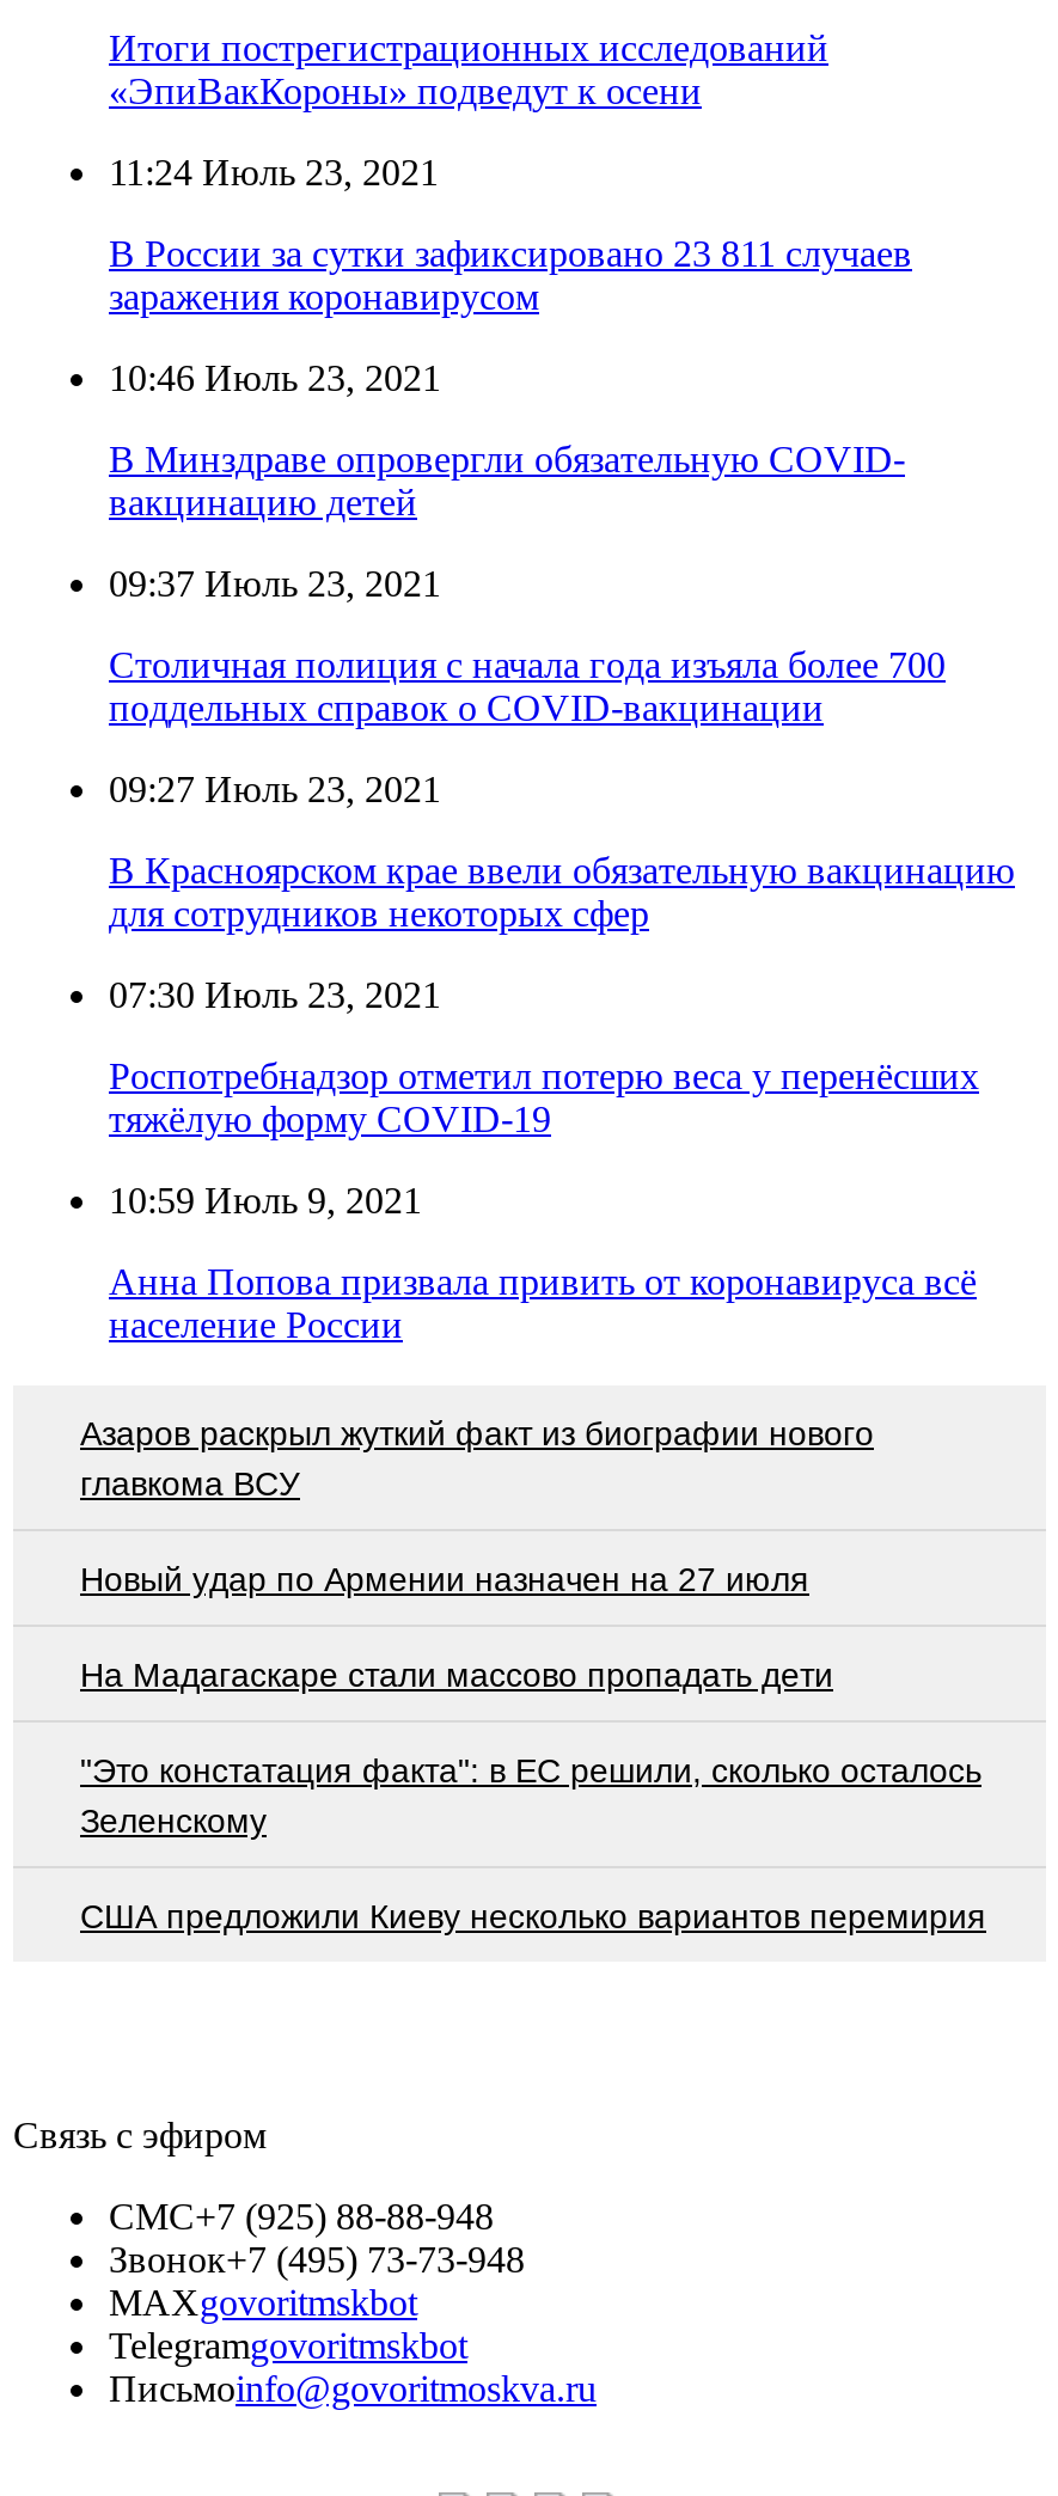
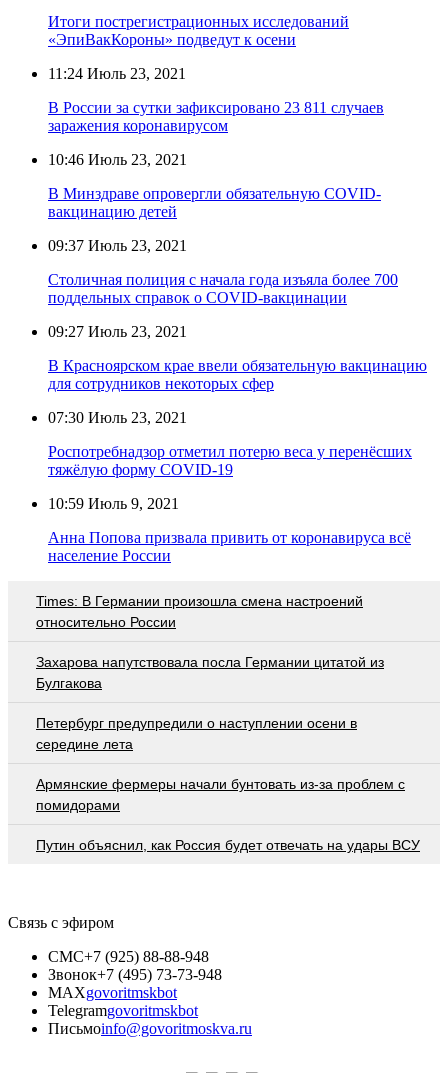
- Азаров раскрыл жуткий факт из биографии нового
- главкома ВСУ
+ Times: В Германии произошла смена настроений
+ относительно России

- Новый удар по Армении назначен на 27 июля
+ Захарова напутствовала посла Германии цитатой из
+ Булгакова

- На Мадагаскаре стали массово пропадать дети
+ Петербург предупредили о наступлении осени в
+ середине лета

- "Это констатация факта": в ЕС решили, сколько осталось
- Зеленскому
+ Армянские фермеры начали бунтовать из-за проблем с
+ помидорами

- США предложили Киеву несколько вариантов перемирия
+ Путин объяснил, как Россия будет отвечать на удары ВСУ
